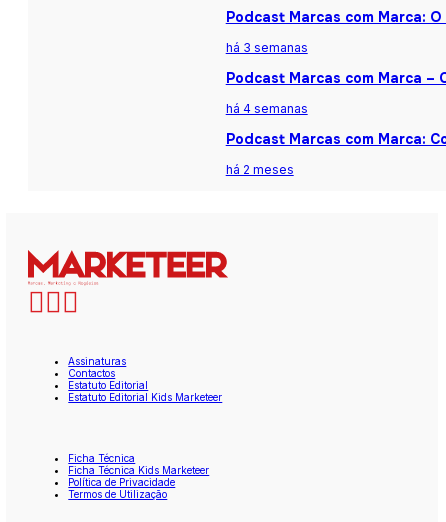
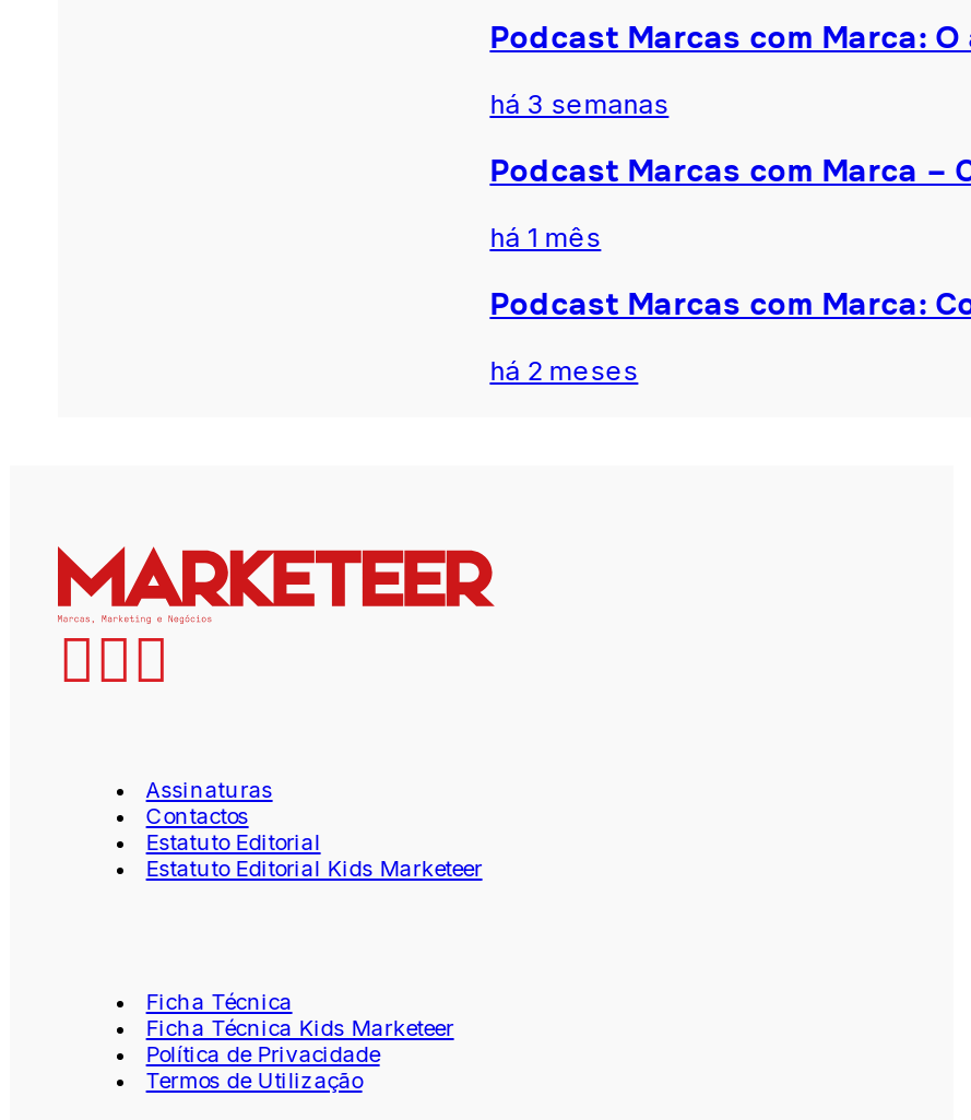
- há 4 semanas
+ há 1 mês
